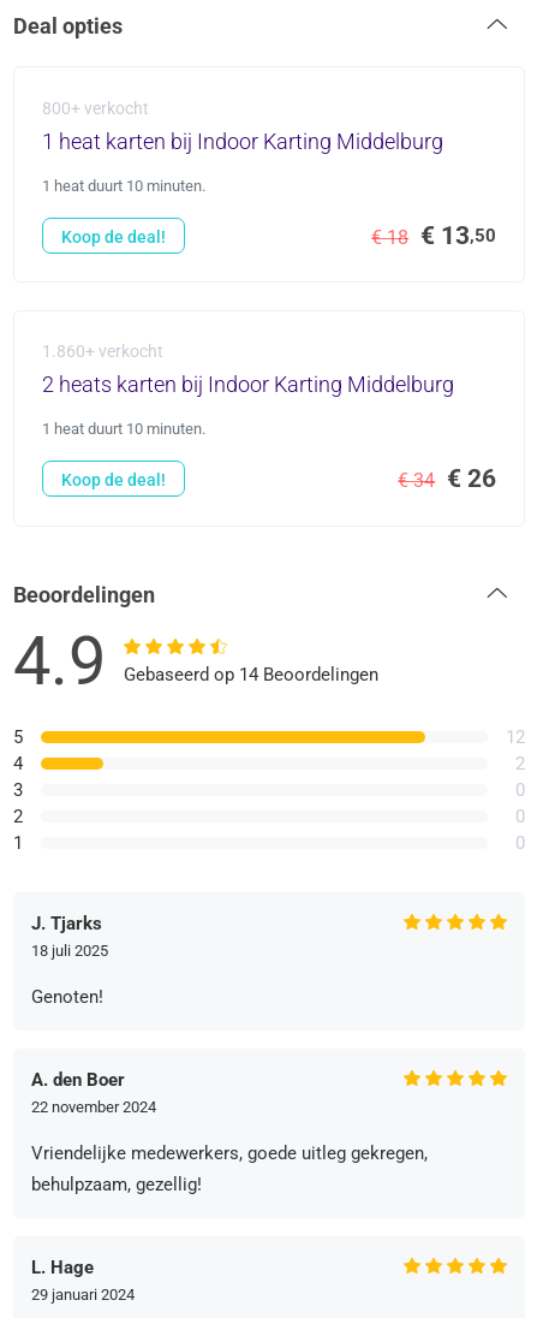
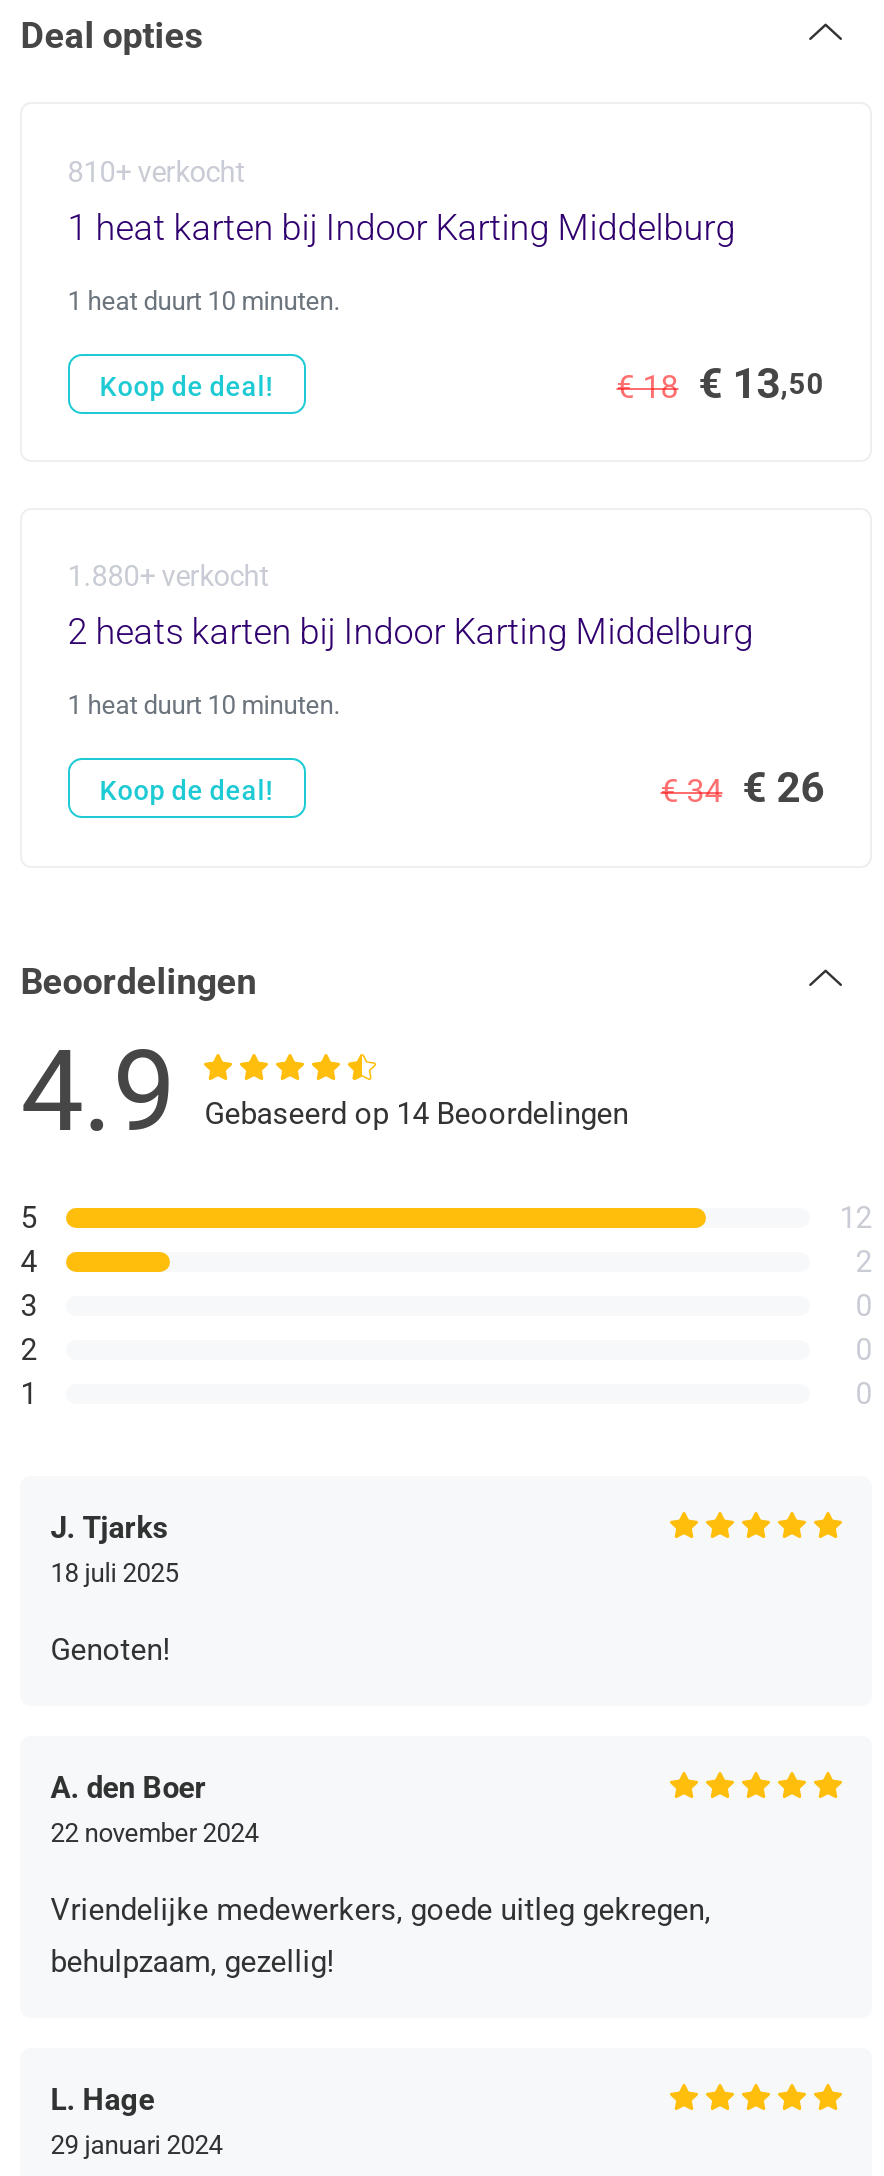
- 800+ verkocht
+ 810+ verkocht

- 1.860+ verkocht
+ 1.880+ verkocht
